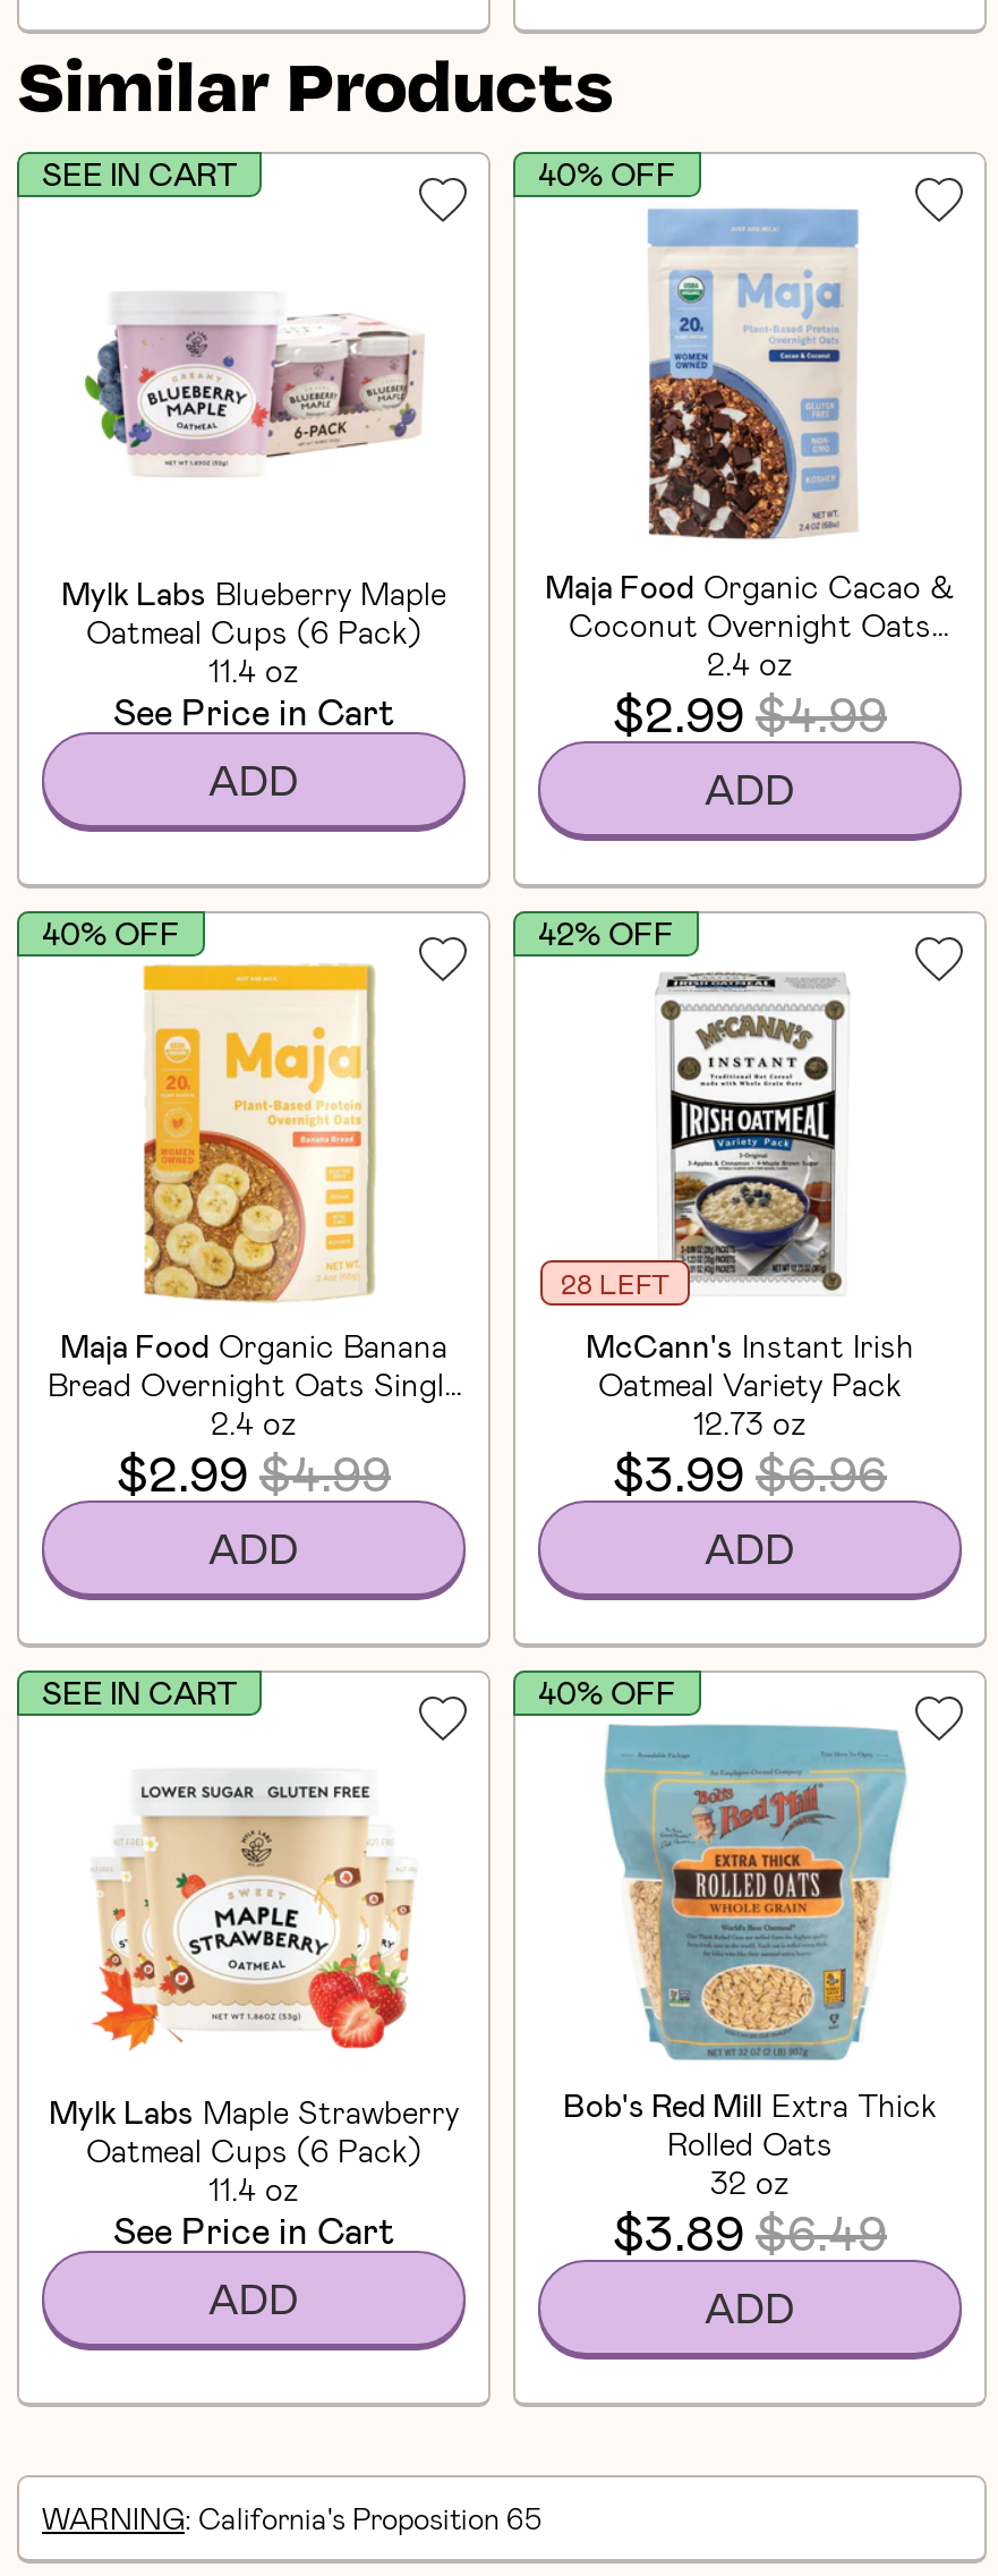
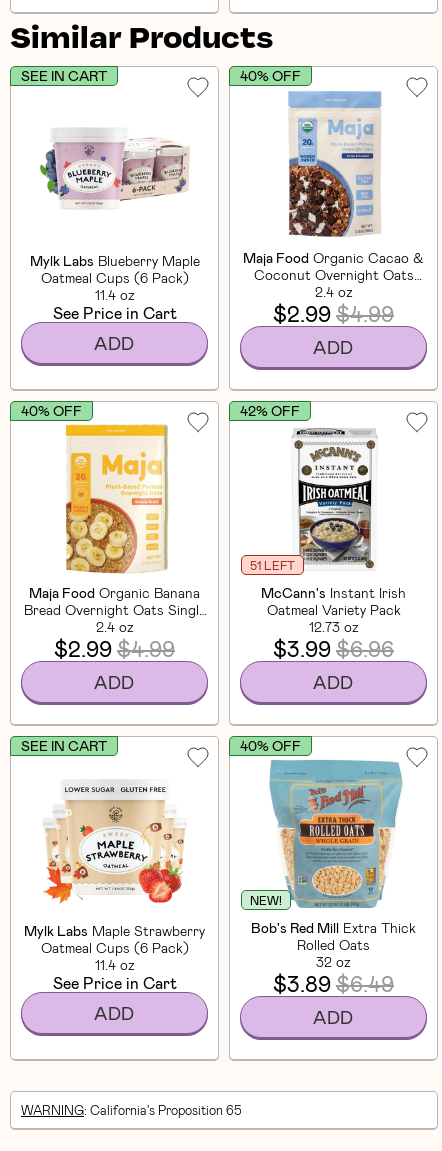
- 28 LEFT
+ 51 LEFT

+ NEW!
